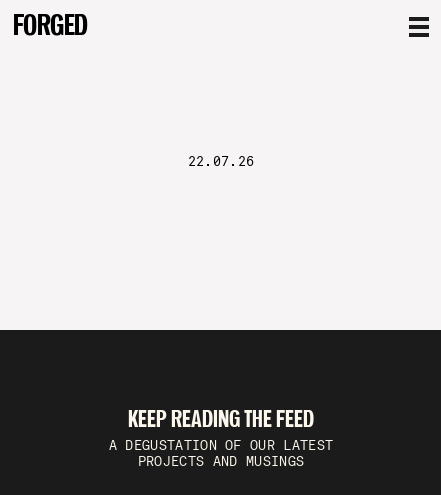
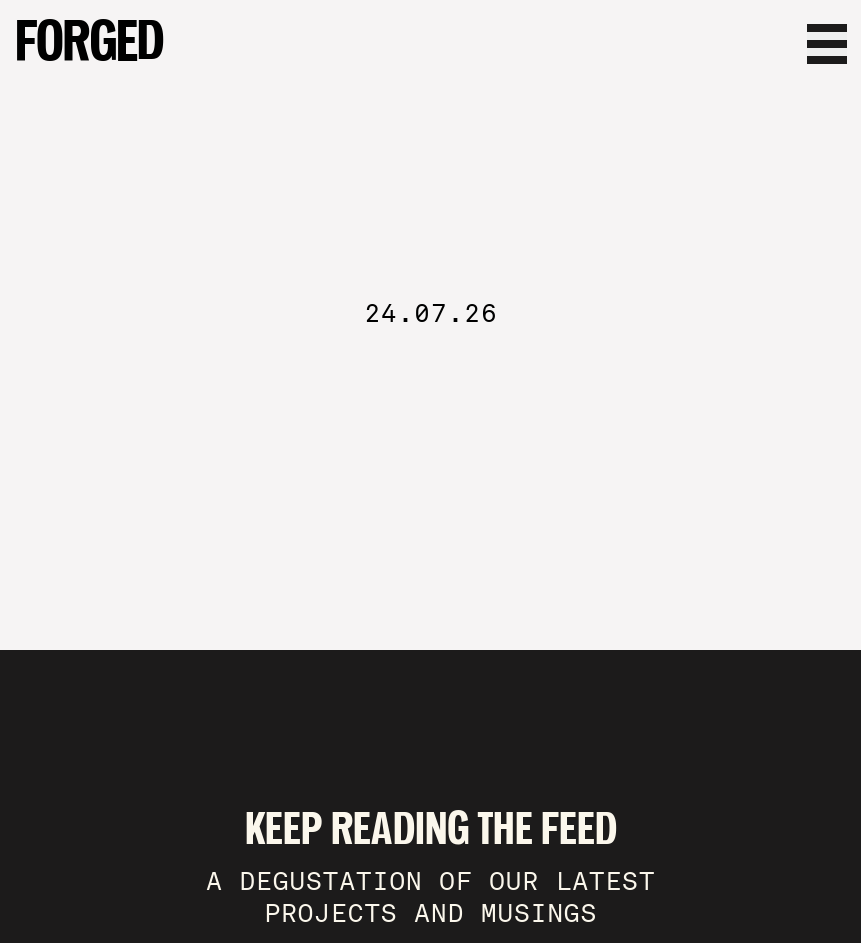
- 22.07.26
+ 24.07.26
